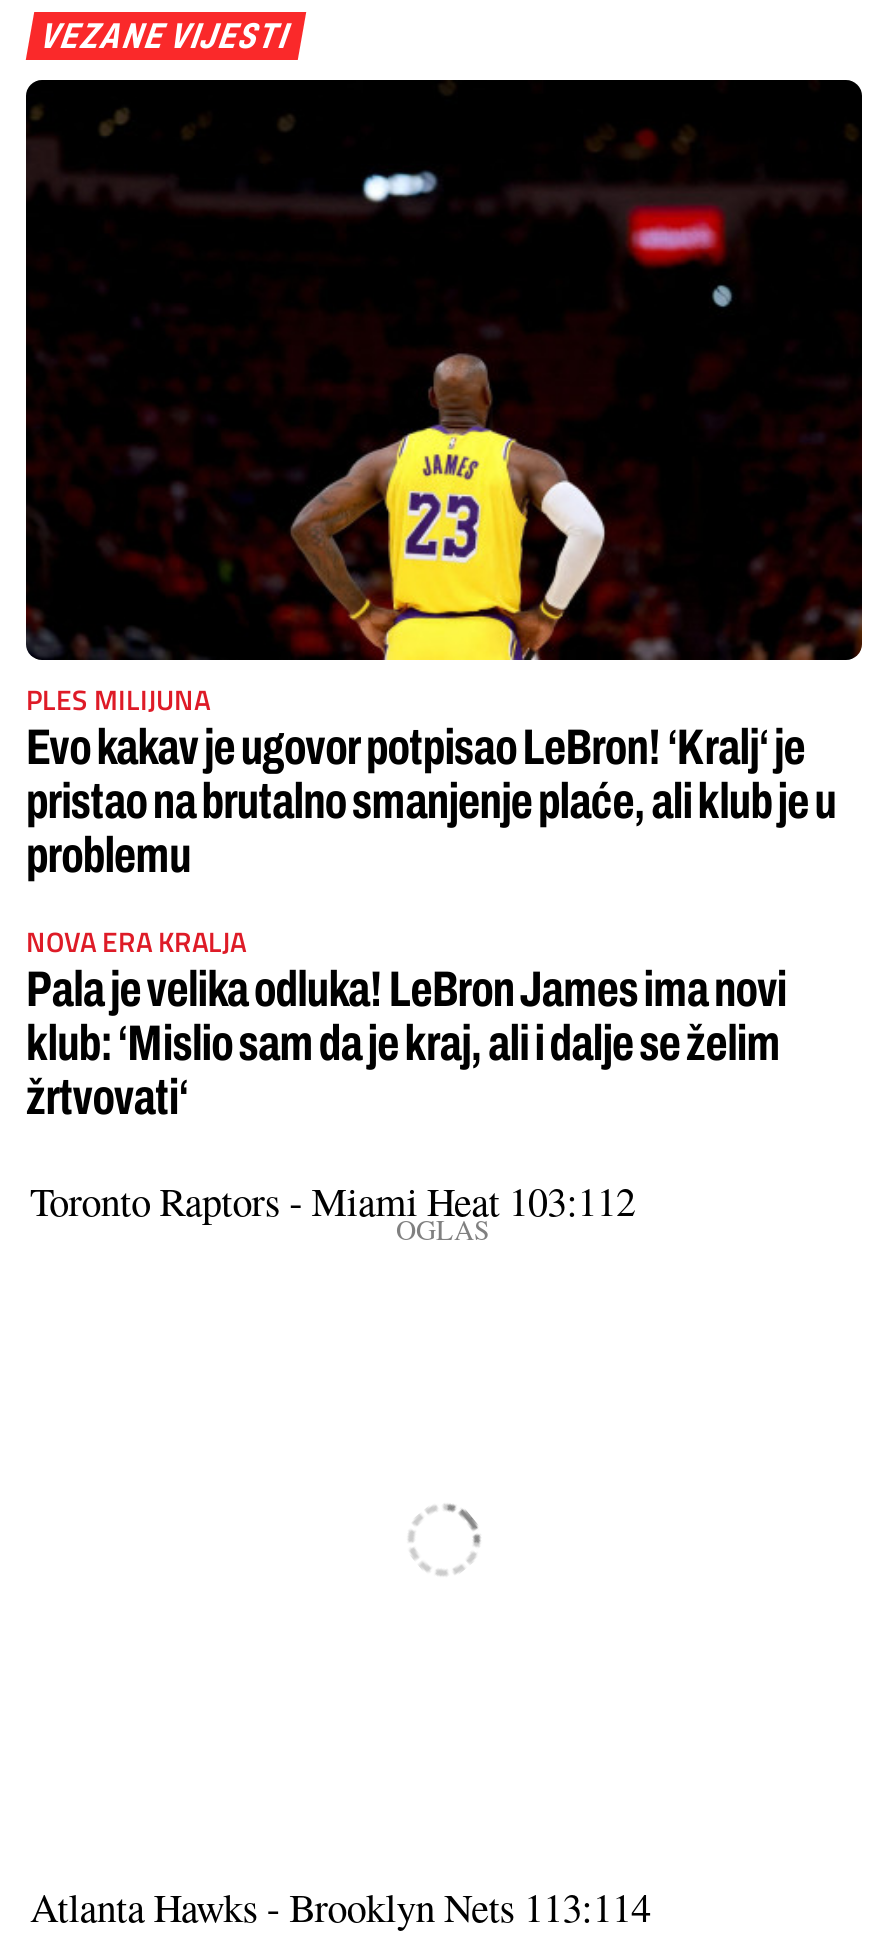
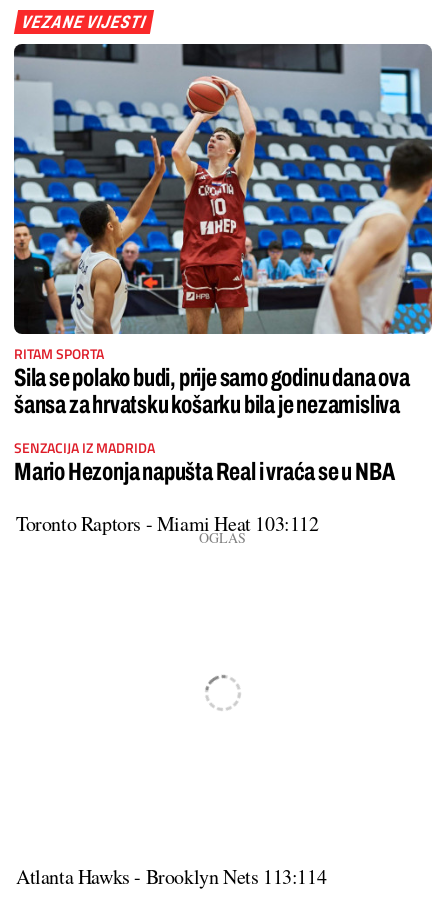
- [image]
- PLES MILIJUNA
- Evo kakav je ugovor potpisao LeBron! ‘Kralj‘ je
- pristao na brutalno smanjenje plaće, ali klub je u
- problemu
+ [image]
+ RITAM SPORTA
+ Sila se polako budi, prije samo godinu dana ova
+ šansa za hrvatsku košarku bila je nezamisliva

- NOVA ERA KRALJA
- Pala je velika odluka! LeBron James ima novi
- klub: ‘Mislio sam da je kraj, ali i dalje se želim
- žrtvovati‘
+ SENZACIJA IZ MADRIDA
+ Mario Hezonja napušta Real i vraća se u NBA
